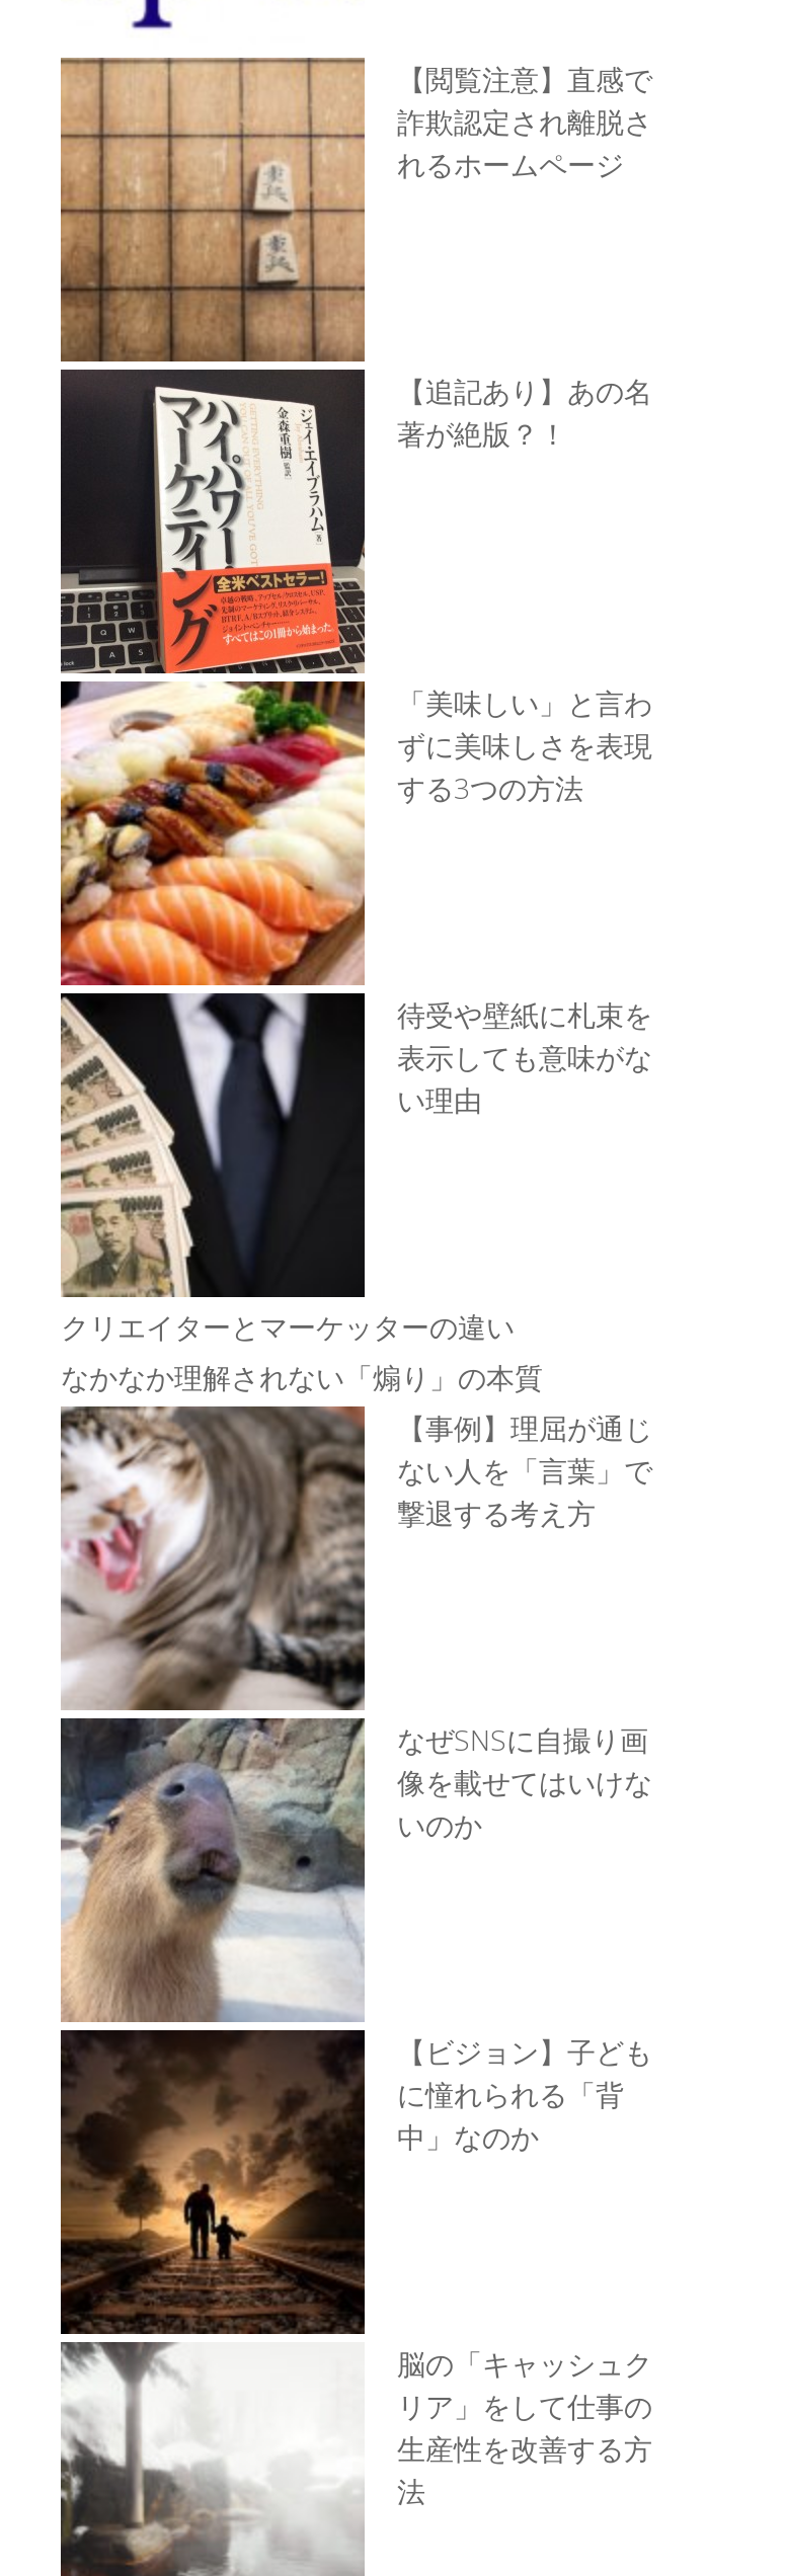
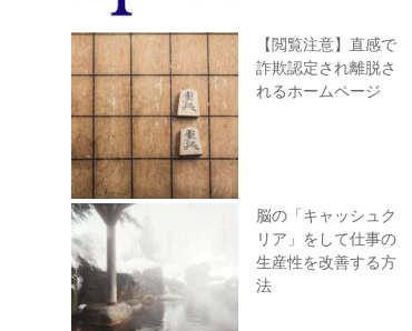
- [image]
- クリエイターとマーケッターの違い
- なかなか理解されない「煽り」の本質
- 【事例】理屈が通じ
- ない人を「言葉」で
- 撃退する考え方

- 【追記あり】あの名
- 著が絶版？！

- 「美味しい」と言わ
- ずに美味しさを表現
- する3つの方法

- 待受や壁紙に札束を
- 表示しても意味がな
- い理由

- [image]
- なぜSNSに自撮り画
- 像を載せてはいけな
- いのか

- 【ビジョン】子ども
- に憧れられる「背
- 中」なのか
